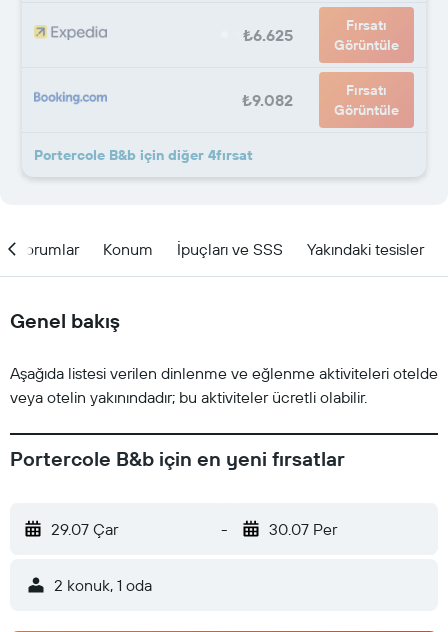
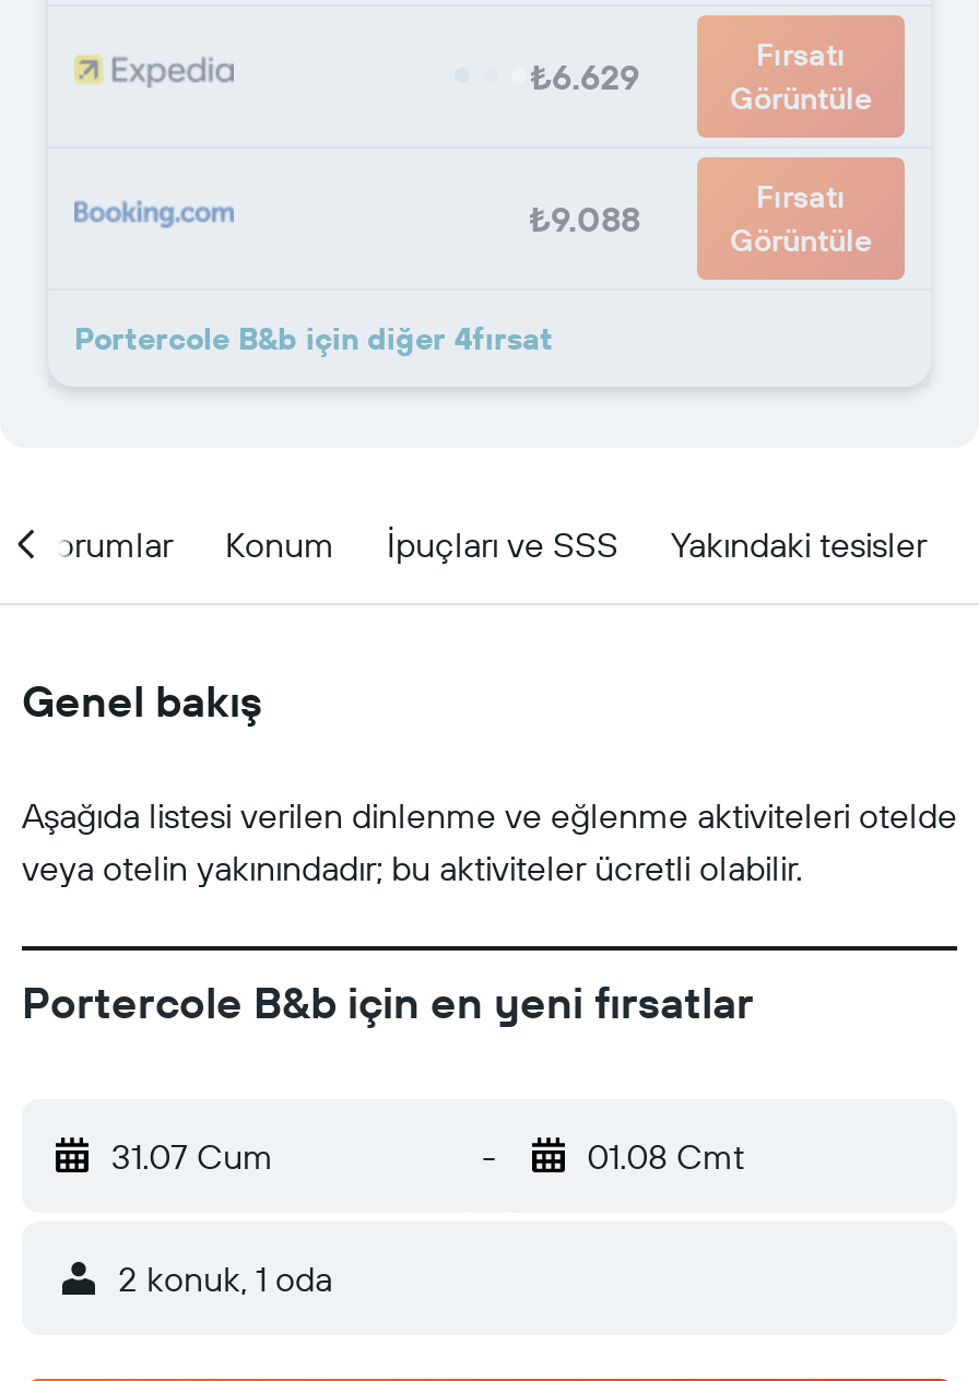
- ₺6.625
+ ₺6.629

- ₺9.082
+ ₺9.088

- 29.07 Çar
+ 31.07 Cum

- 30.07 Per
+ 01.08 Cmt
